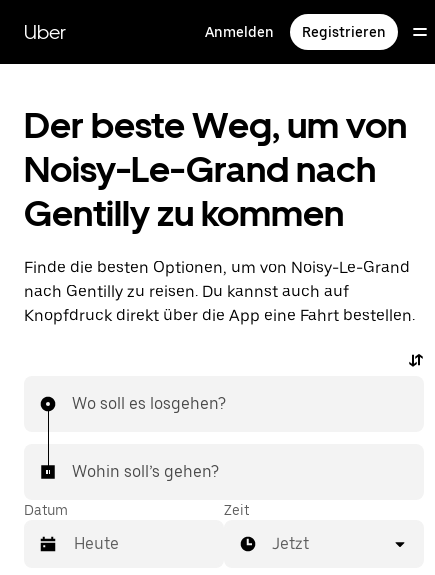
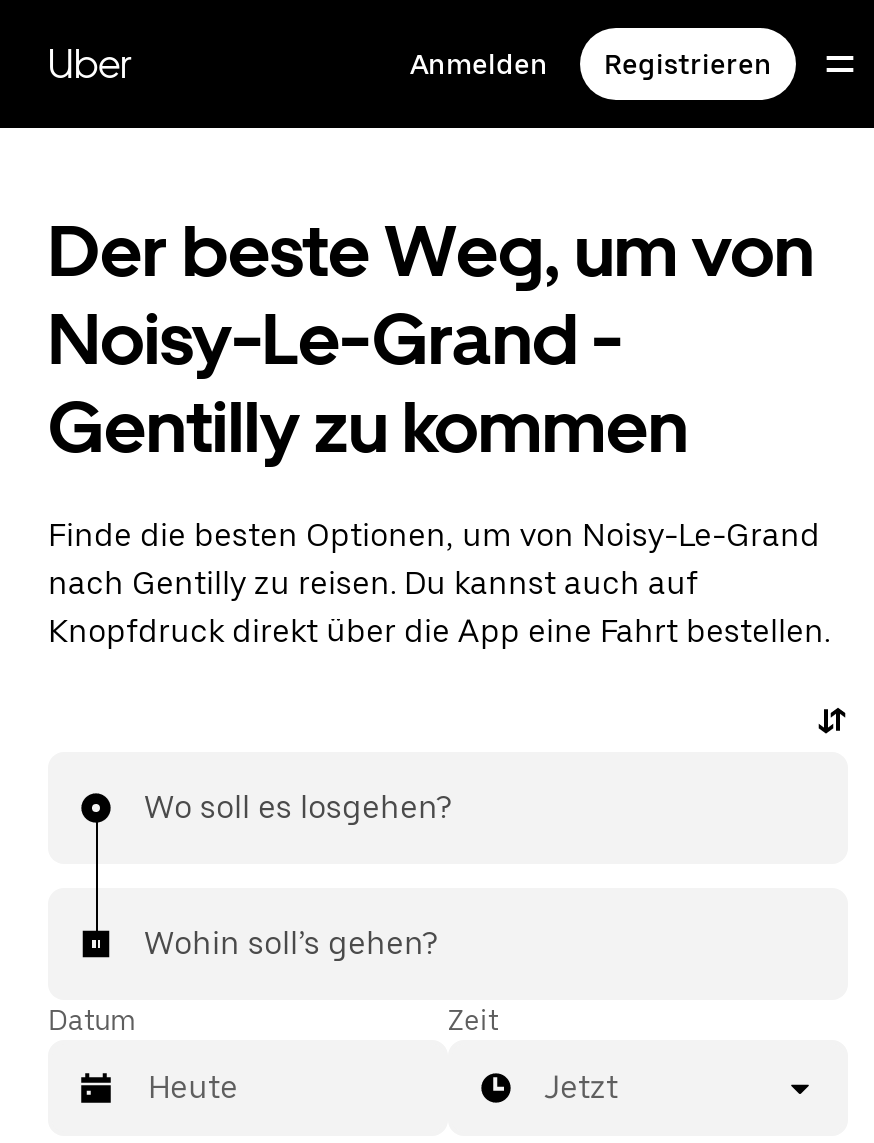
- Noisy-Le-Grand nach
+ Noisy-Le-Grand -
